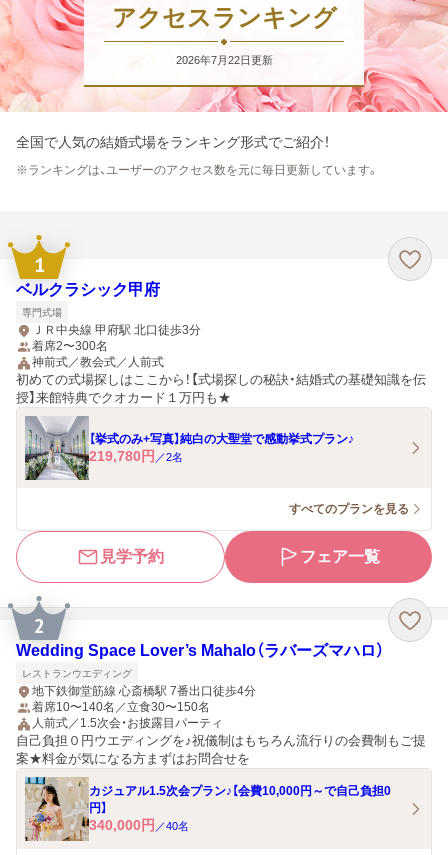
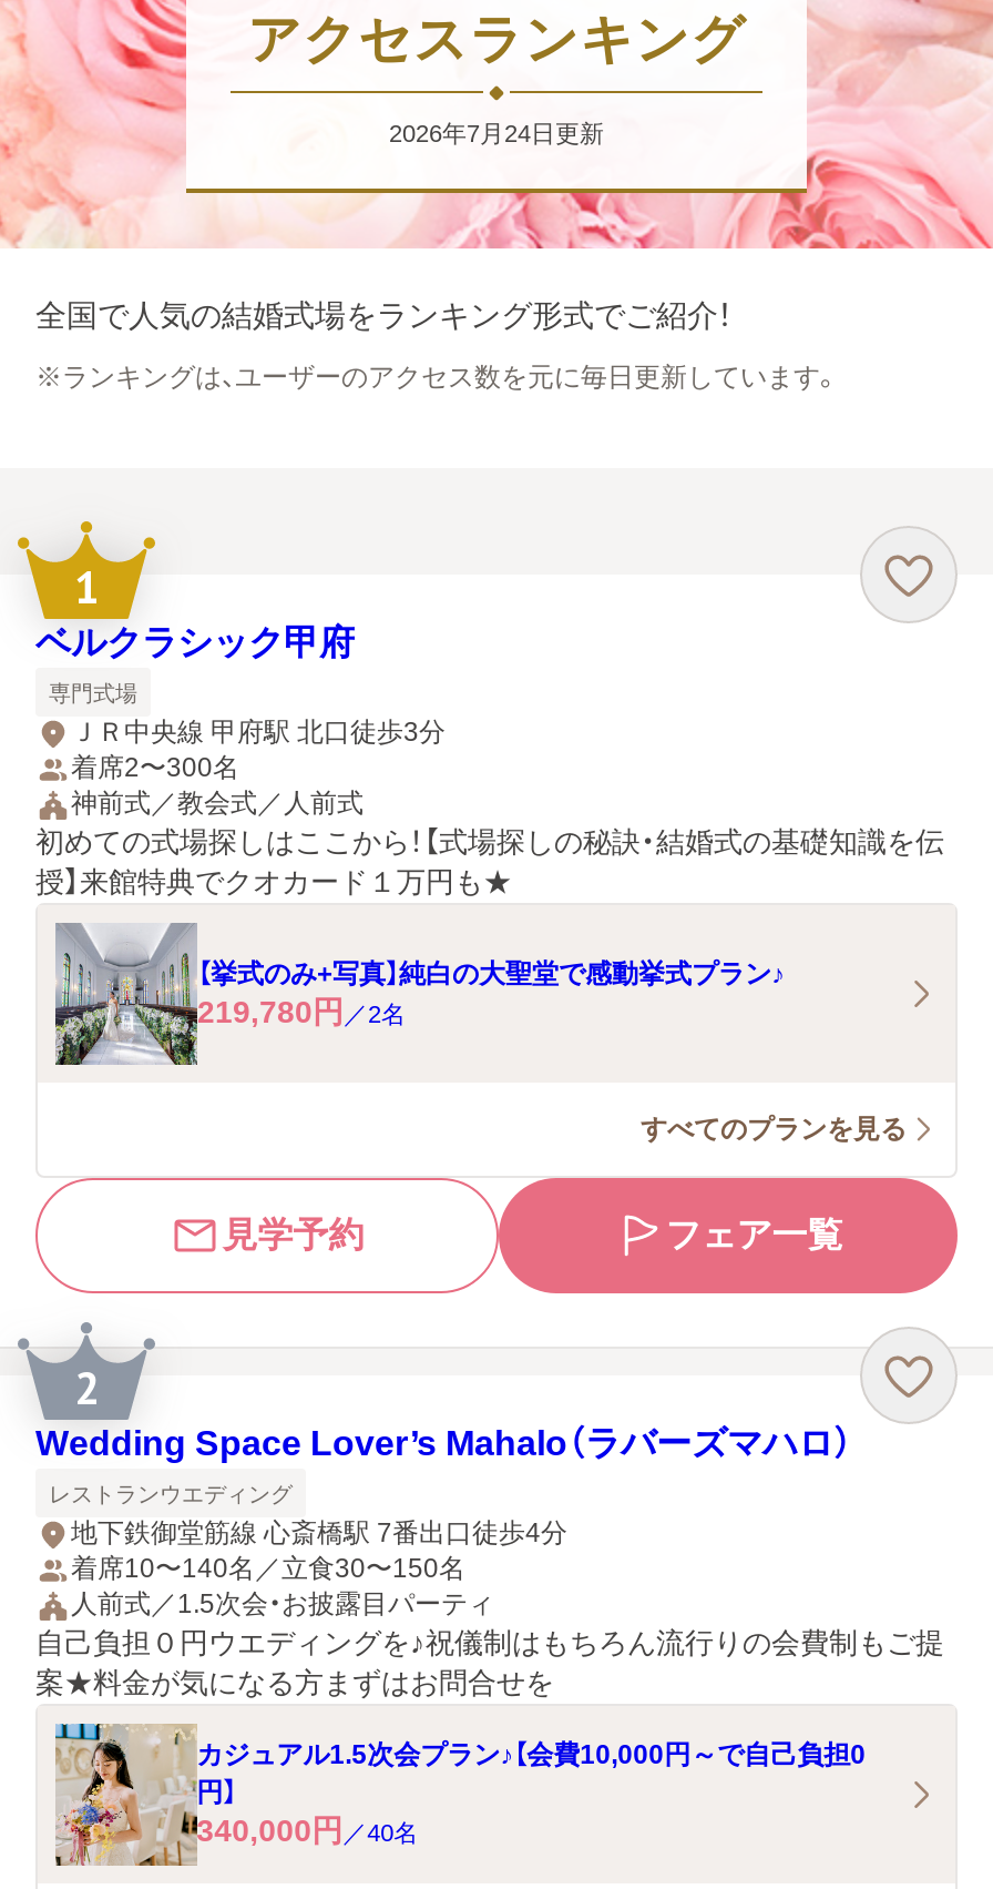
- 2026年7月22日更新
+ 2026年7月24日更新
